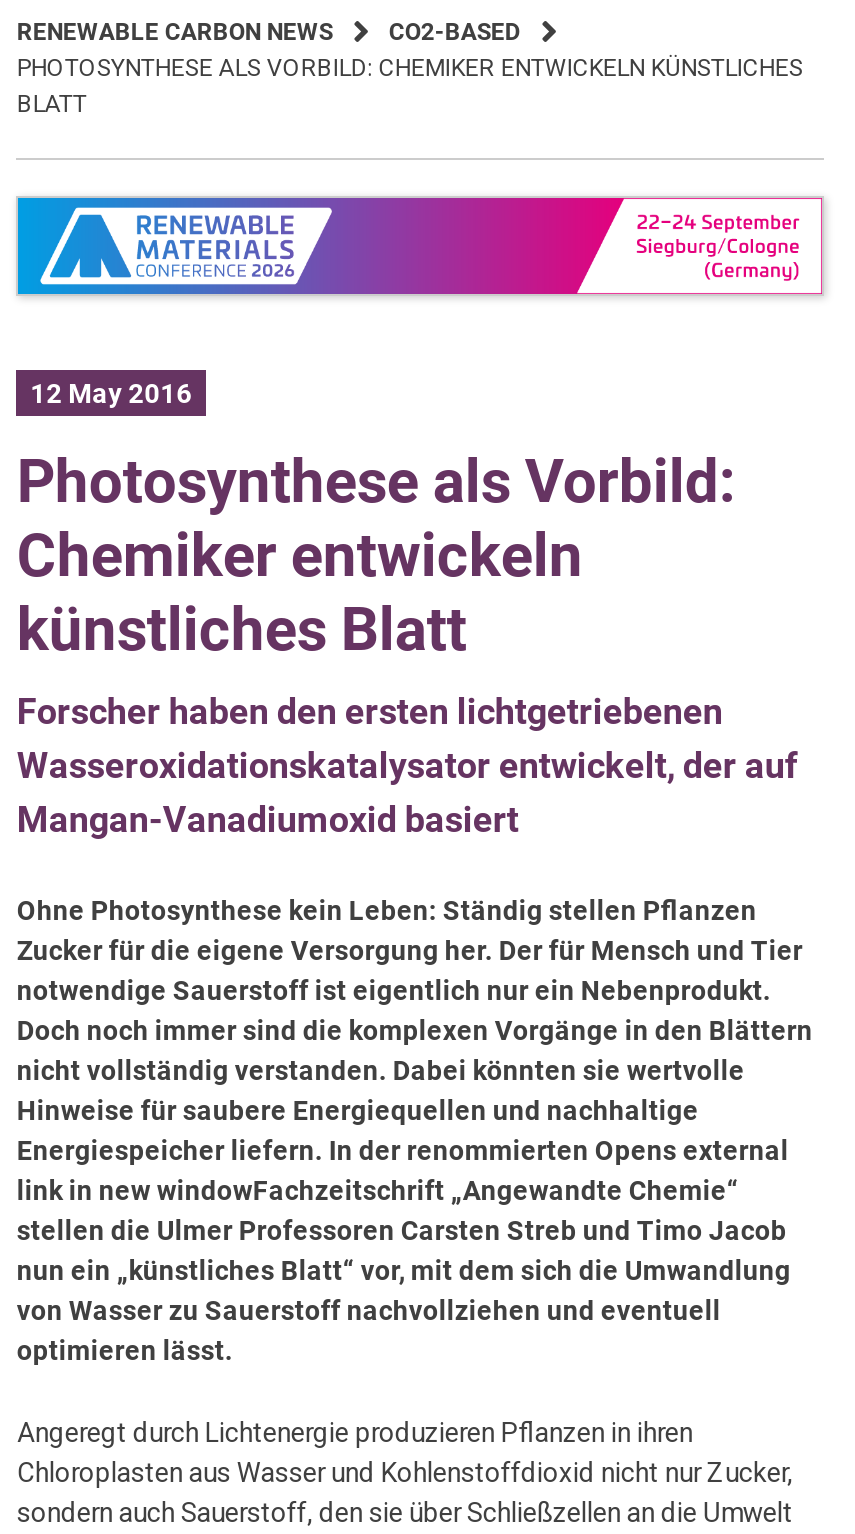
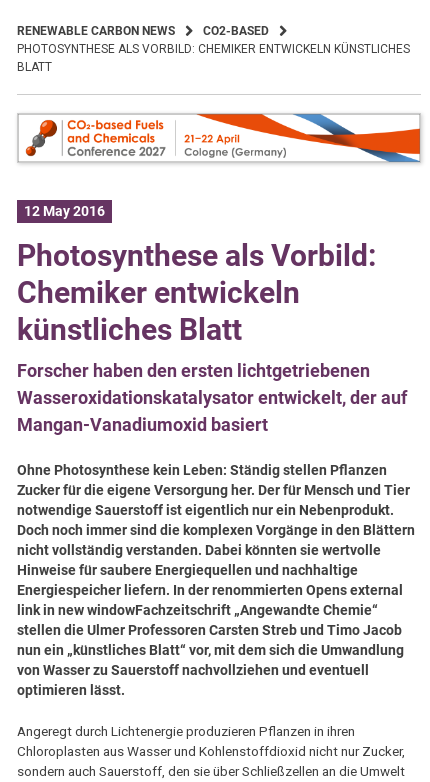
- [image]
+ [image]
